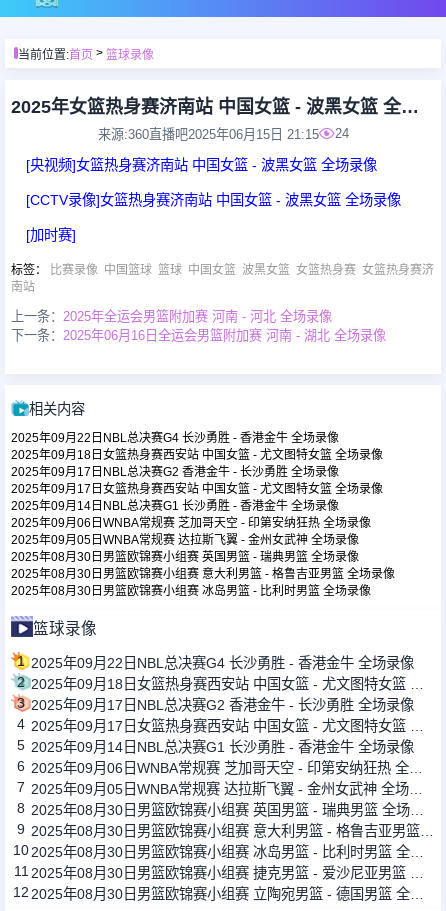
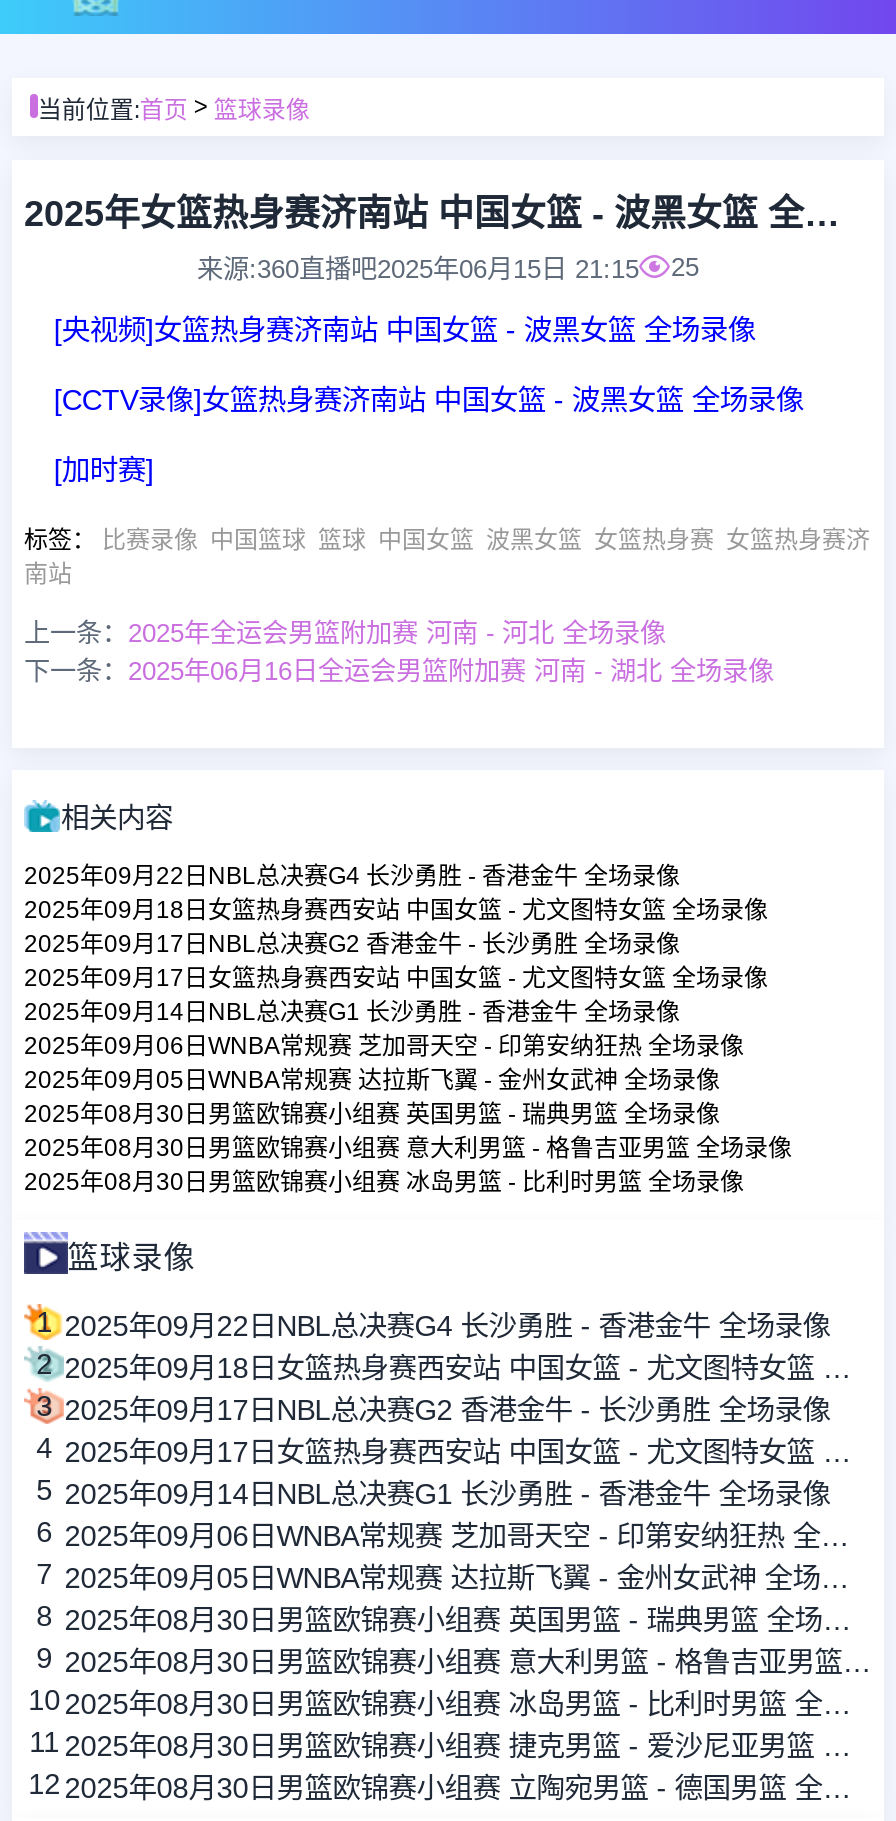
- 来源:360直播吧2025年06月15日 21:15 24
+ 来源:360直播吧2025年06月15日 21:15 25
